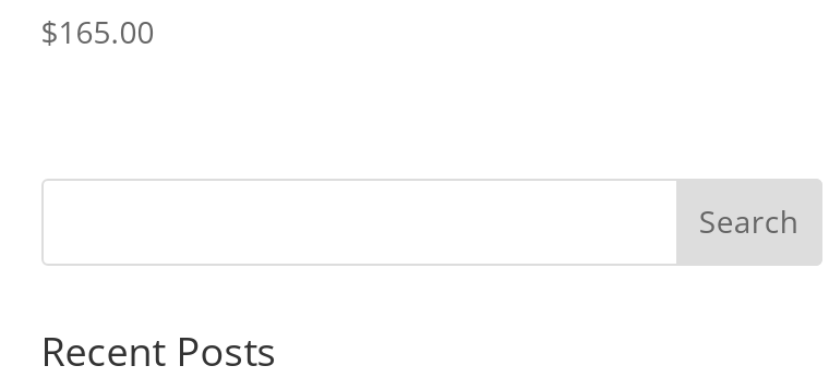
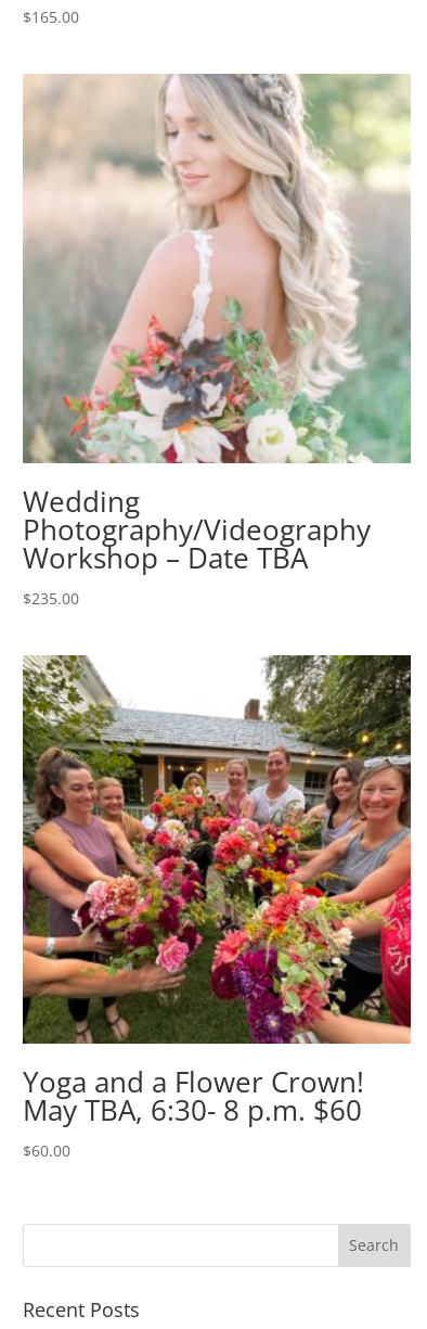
+ [image]
+ Wedding
+ Photography/Videography
+ Workshop – Date TBA
+ $235.00

+ [image]
+ Yoga and a Flower Crown!
+ May TBA, 6:30- 8 p.m. $60
+ $60.00
